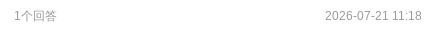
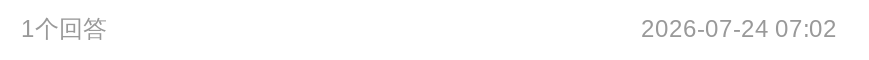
- 2026-07-21 11:18
+ 2026-07-24 07:02
